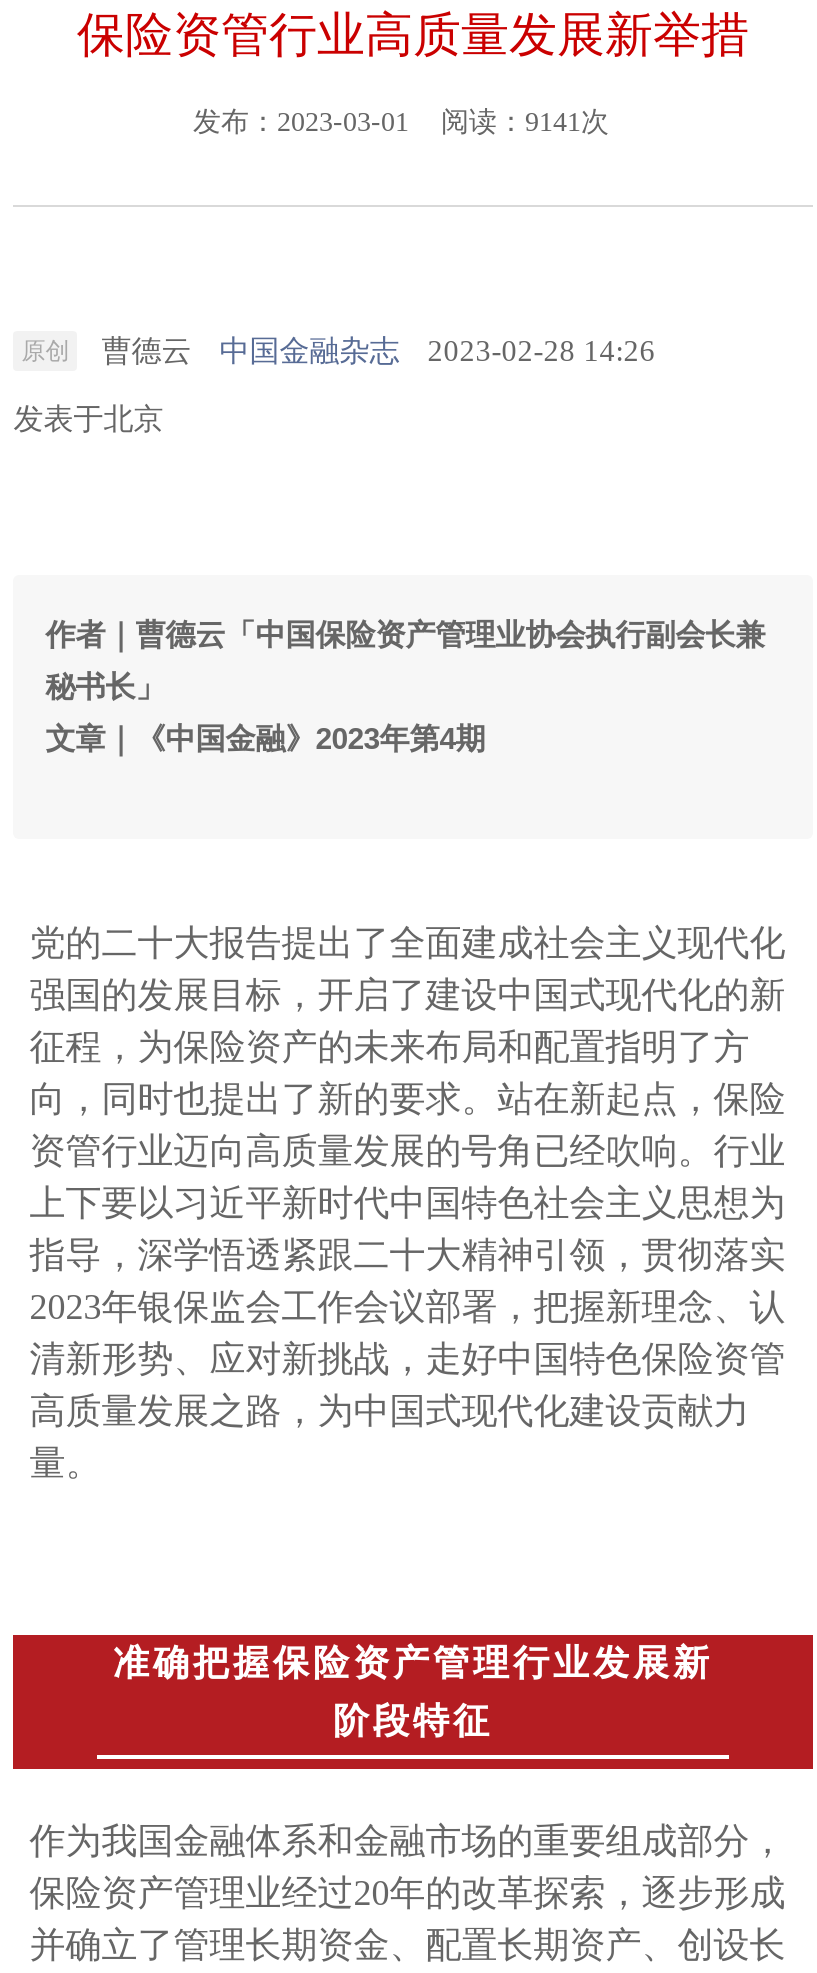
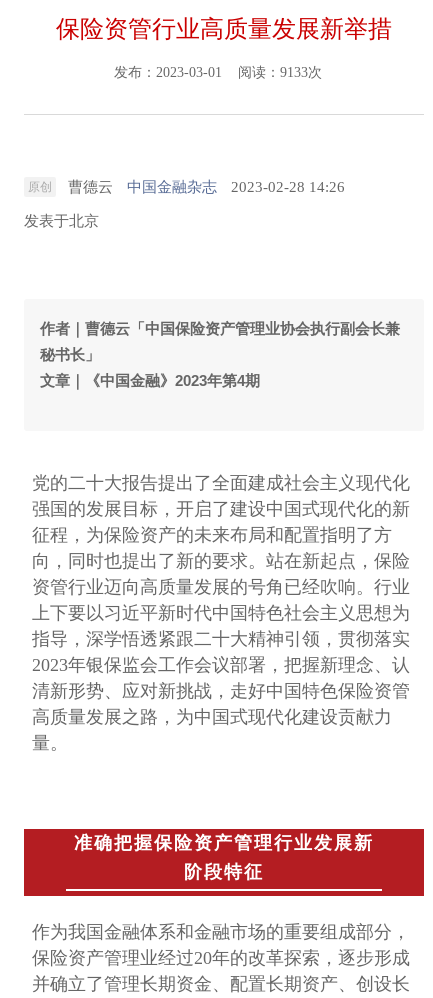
- 发布：2023-03-01 阅读：9141次
+ 发布：2023-03-01 阅读：9133次
